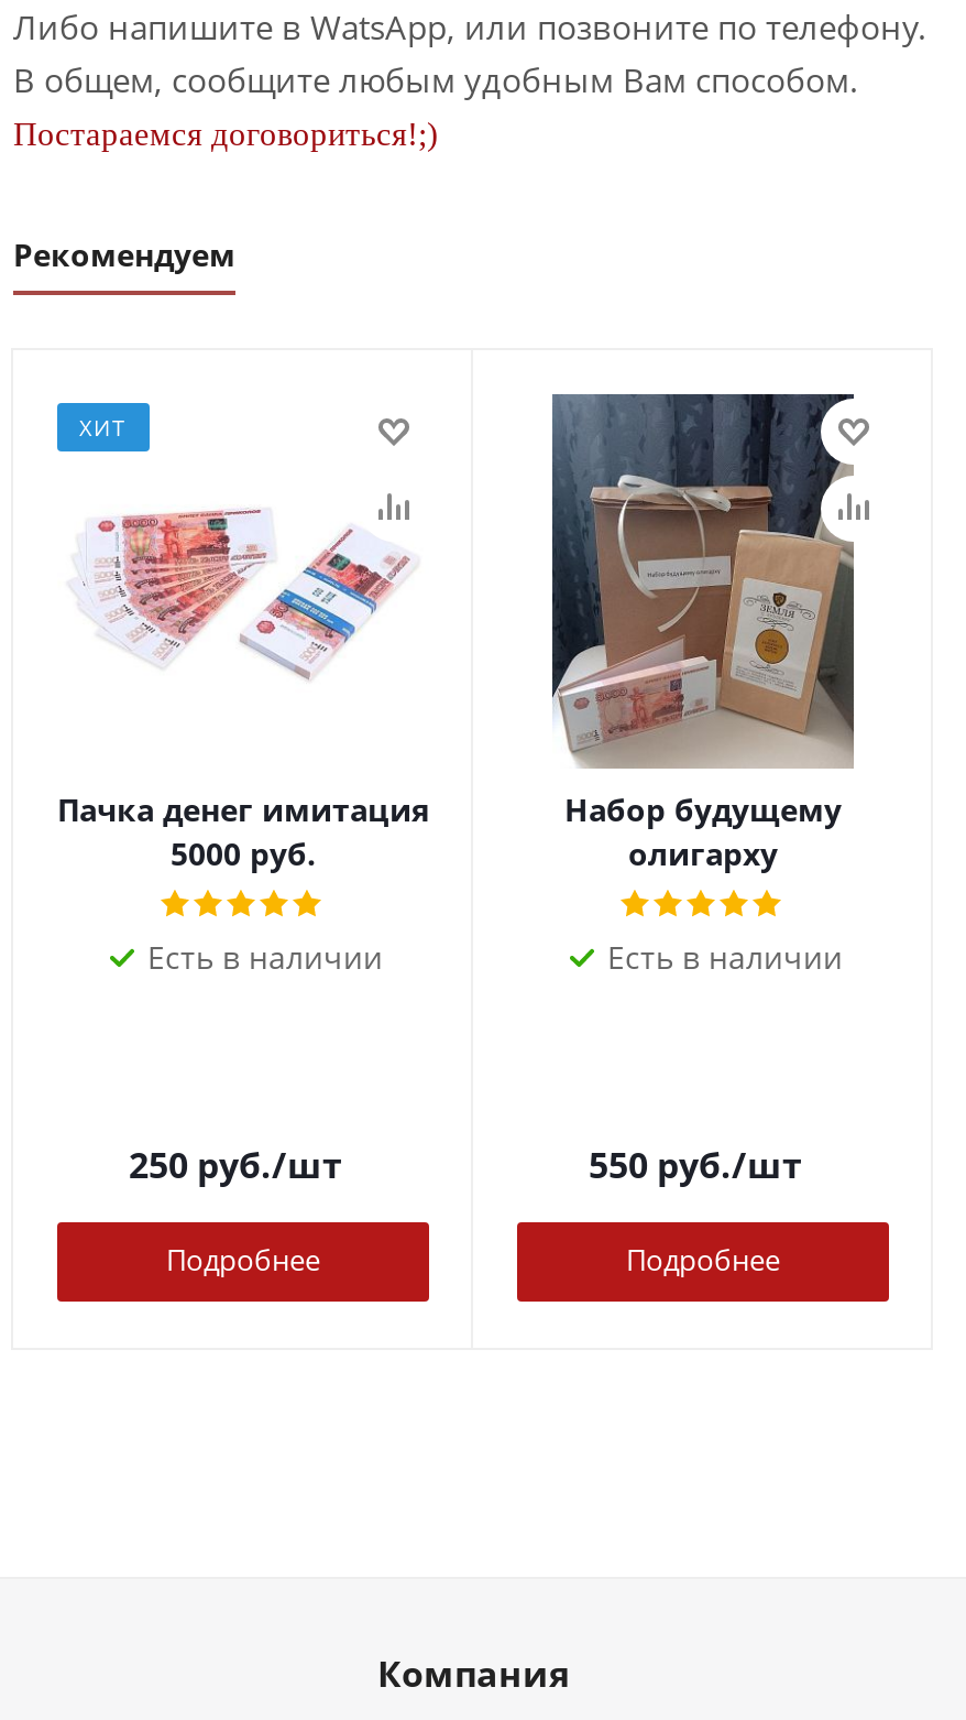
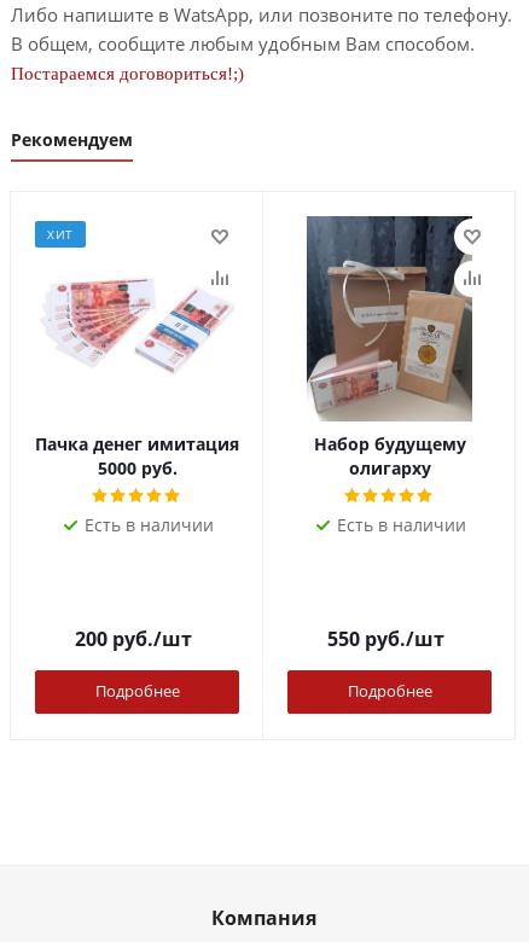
- 250 руб./шт
+ 200 руб./шт
